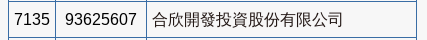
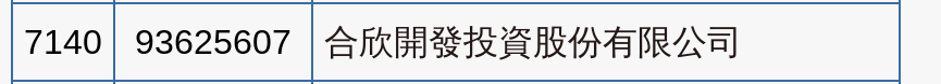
- 7135 93625607 合欣開發投資股份有限公司
+ 7140 93625607 合欣開發投資股份有限公司
